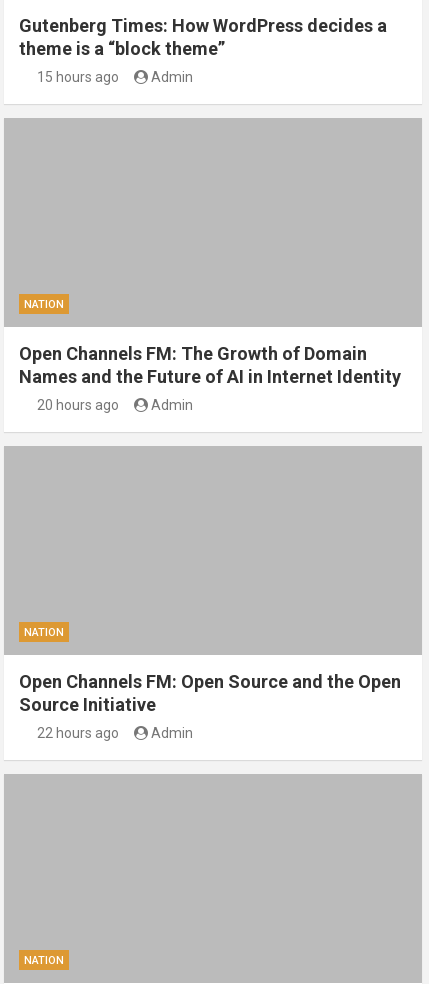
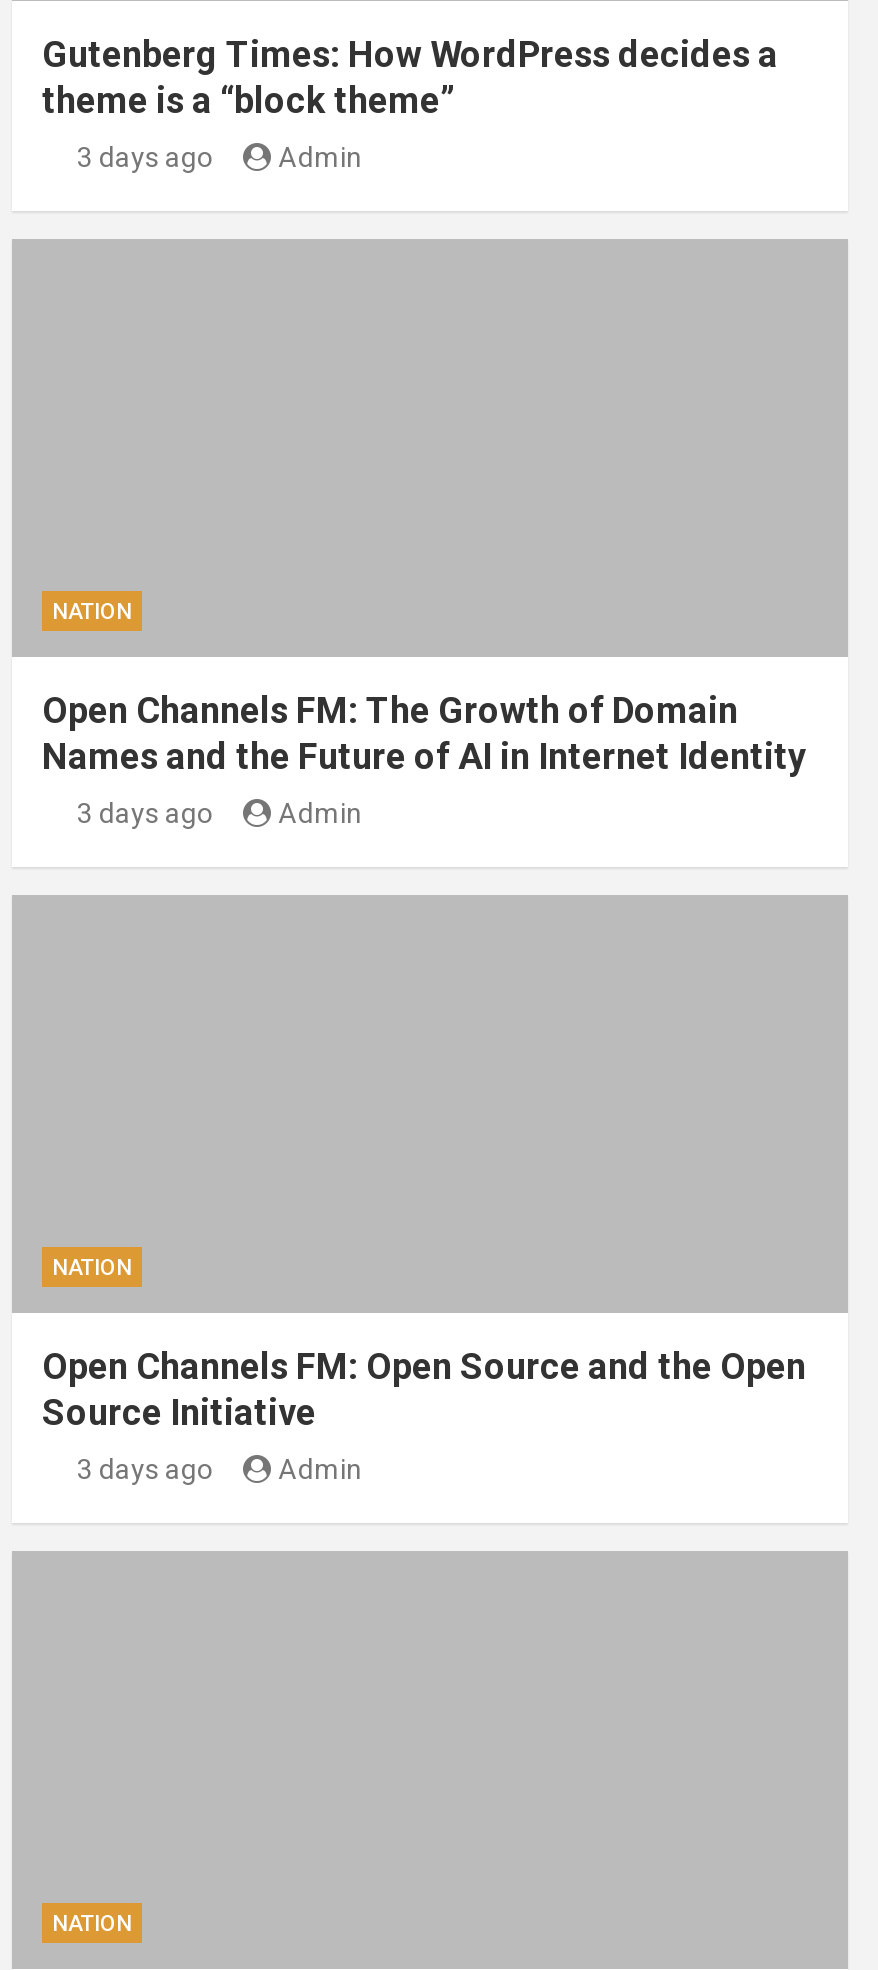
- 15 hours ago
+ 3 days ago

- 20 hours ago
+ 3 days ago

- 22 hours ago
+ 3 days ago
